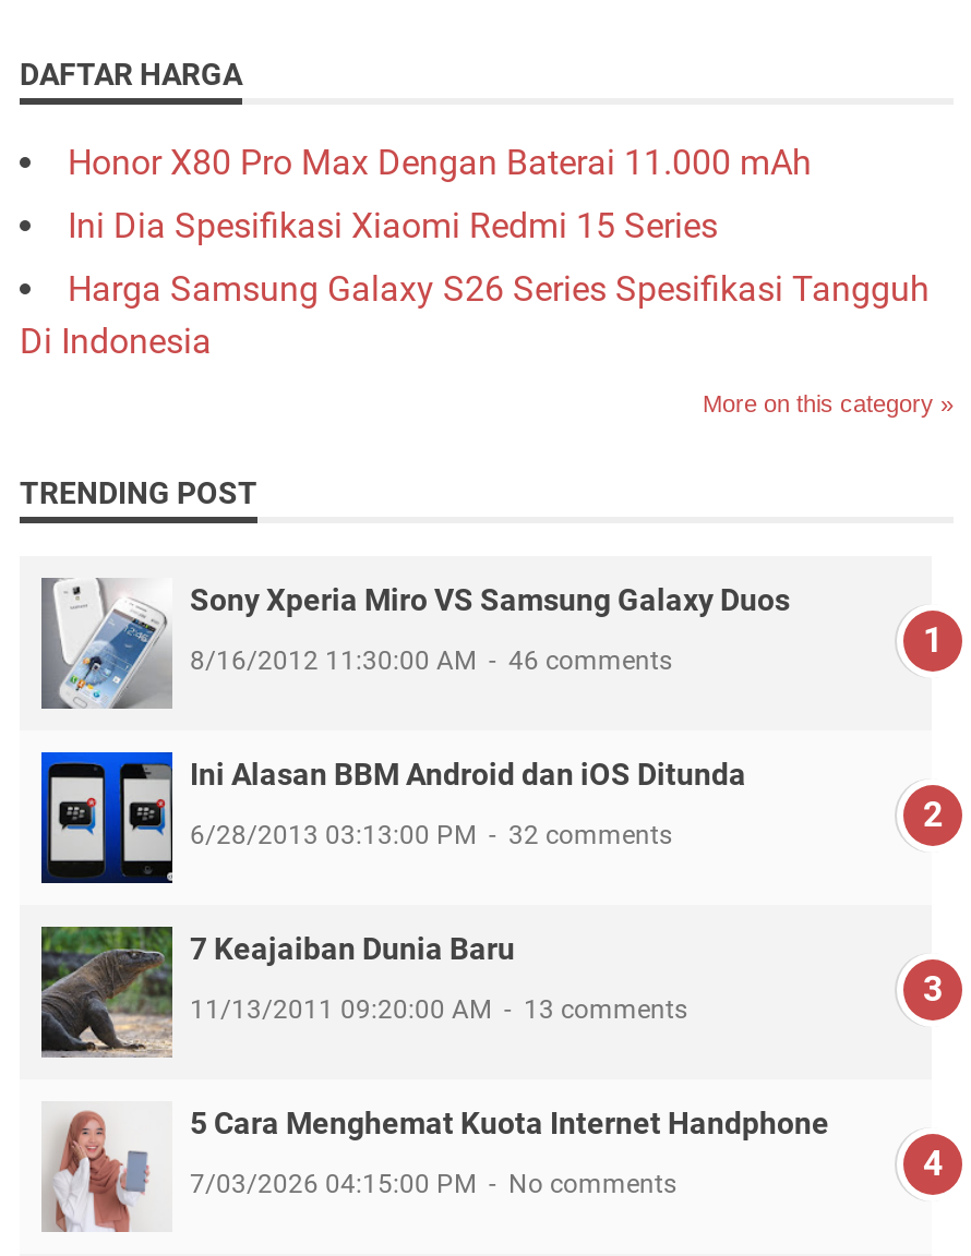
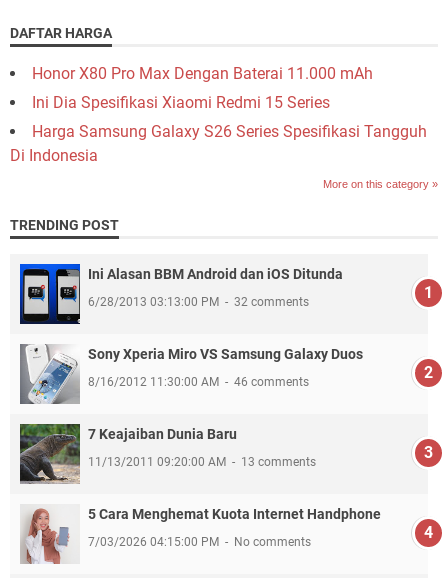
moved down: [image] | Sony Xperia Miro VS Samsung Galaxy Duos | 8/16/2012 11:30:00 AM | 46 comments

moved up: [image] | Ini Alasan BBM Android dan iOS Ditunda | 6/28/2013 03:13:00 PM | 32 comments
